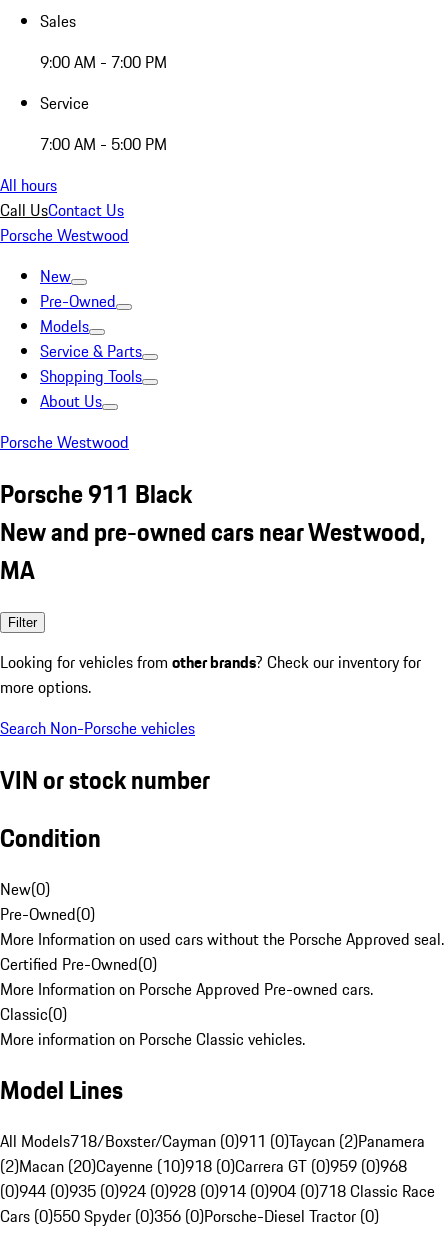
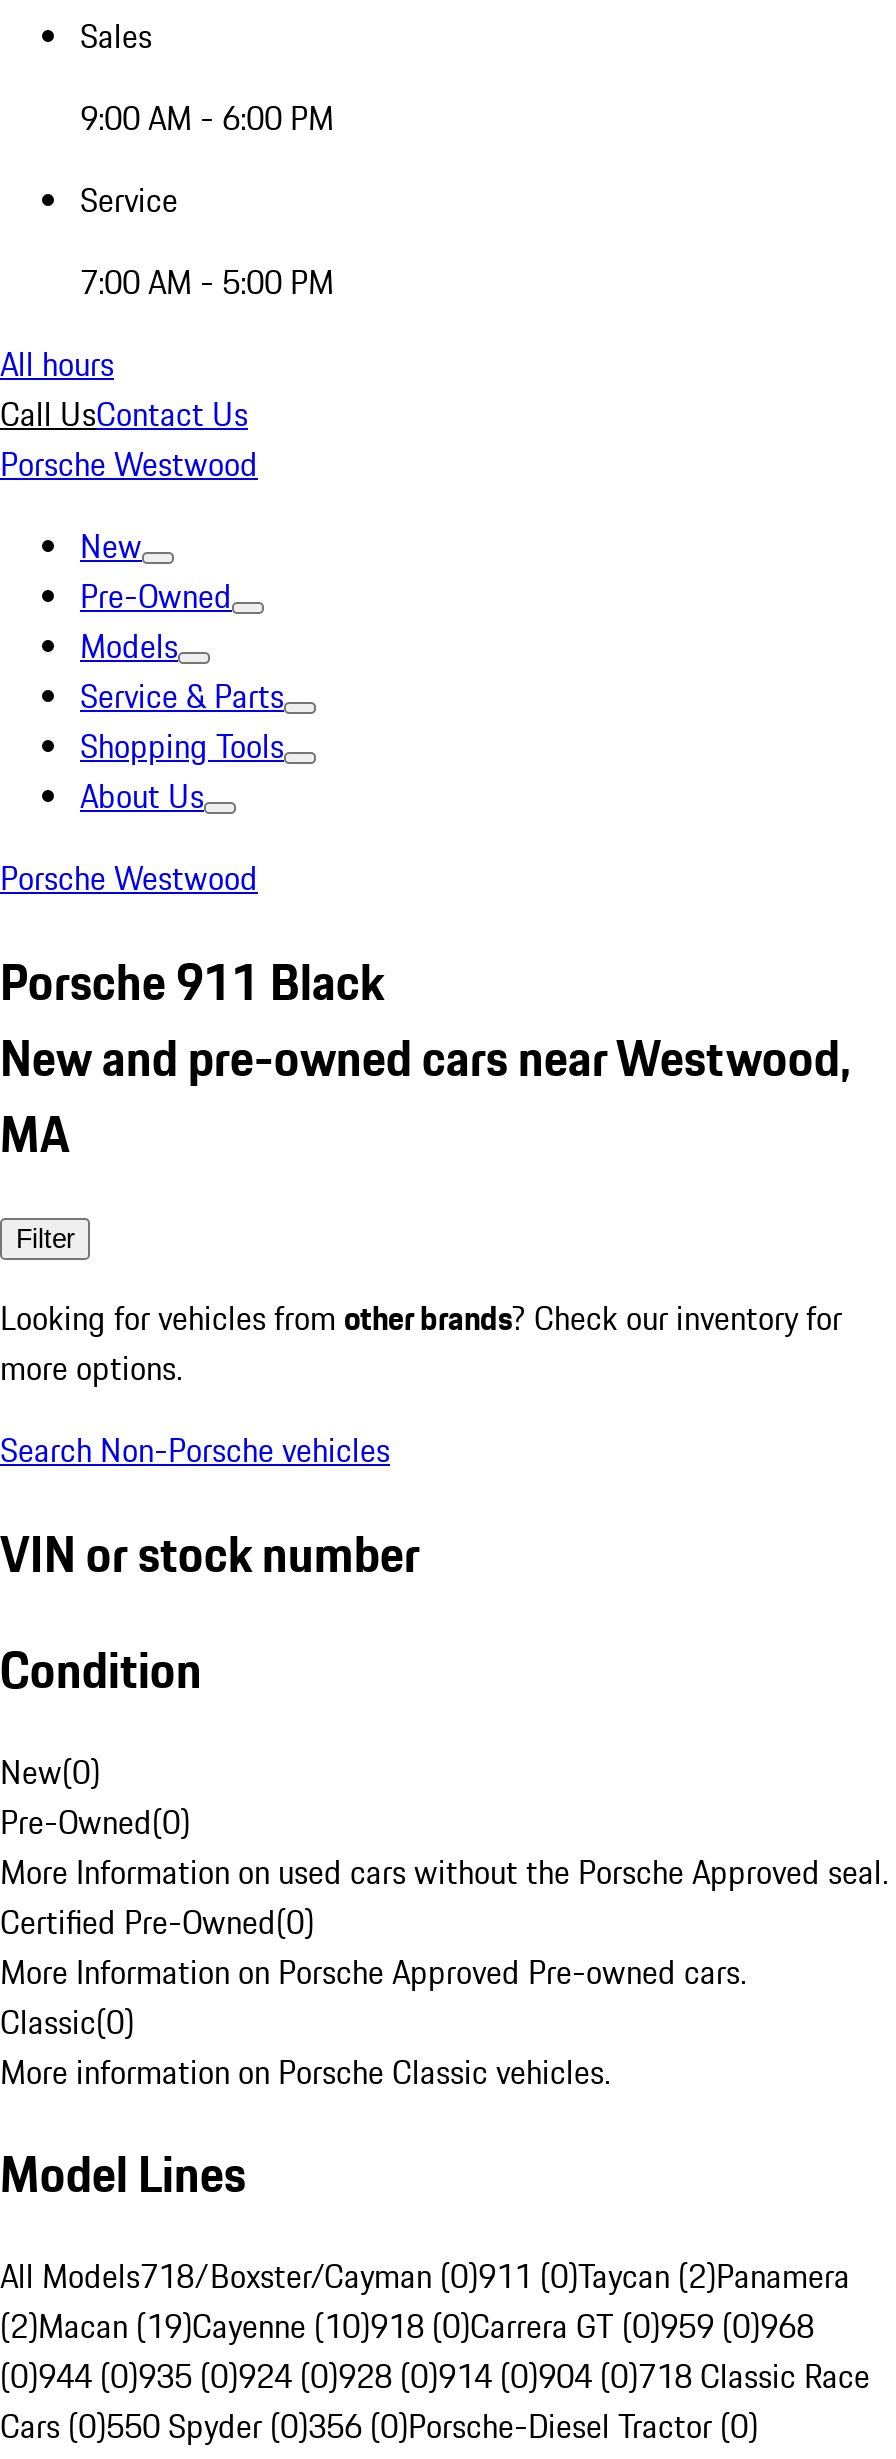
- 9:00 AM - 7:00 PM
+ 9:00 AM - 6:00 PM

- (2)Macan (20)Cayenne (10)918 (0)Carrera GT (0)959 (0)968
+ (2)Macan (19)Cayenne (10)918 (0)Carrera GT (0)959 (0)968
